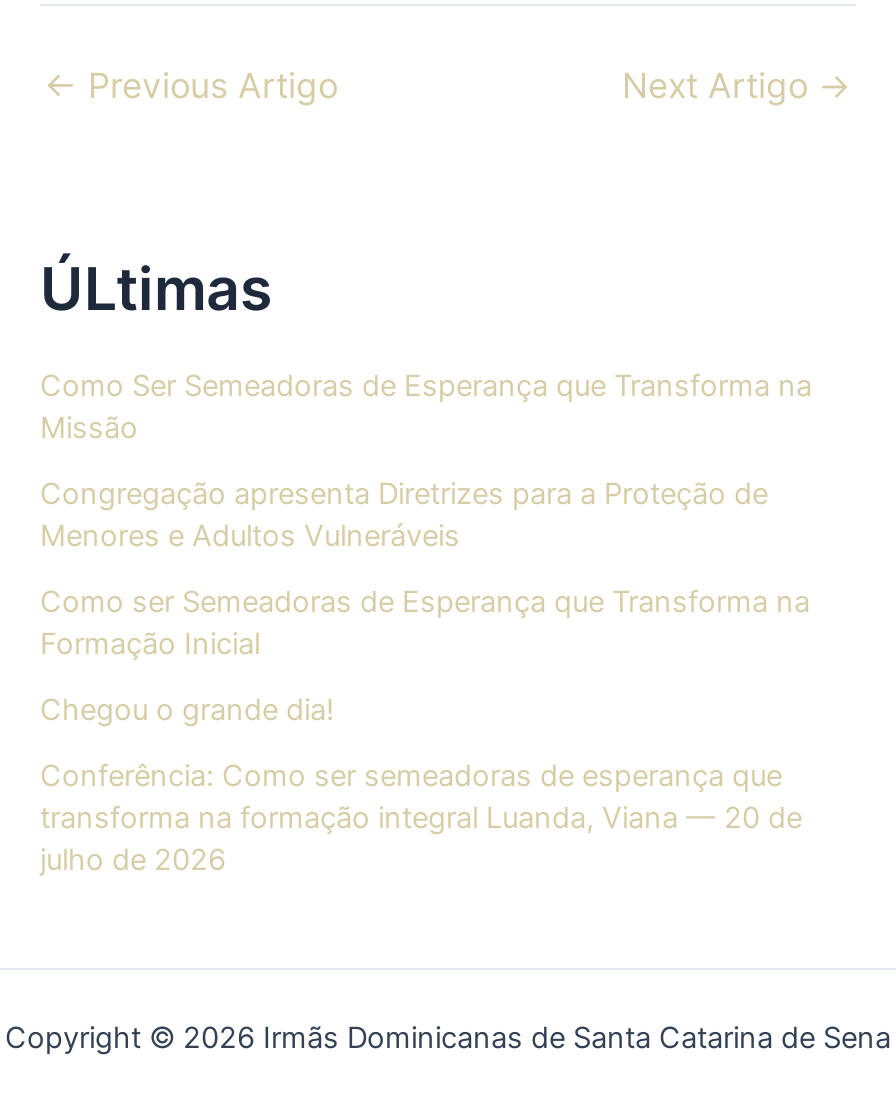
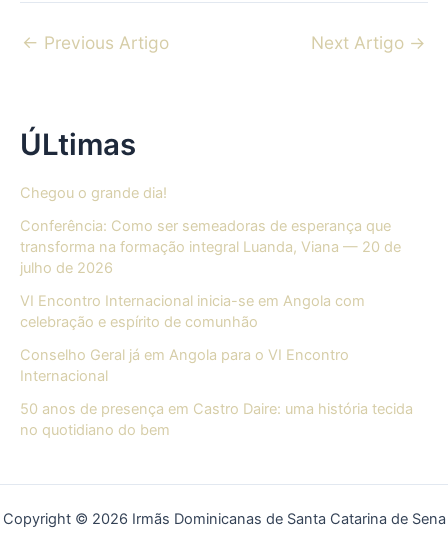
- Como Ser Semeadoras de Esperança que Transforma na
- Missão
- Congregação apresenta Diretrizes para a Proteção de
- Menores e Adultos Vulneráveis
- Como ser Semeadoras de Esperança que Transforma na
- Formação Inicial

moved up: Chegou o grande dia! | Conferência: Como ser semeadoras de esperança que | transforma na formação integral Luanda, Viana — 20 de | julho de 2026

+ VI Encontro Internacional inicia-se em Angola com
+ celebração e espírito de comunhão
+ Conselho Geral já em Angola para o VI Encontro
+ Internacional
+ 50 anos de presença em Castro Daire: uma história tecida
+ no quotidiano do bem
